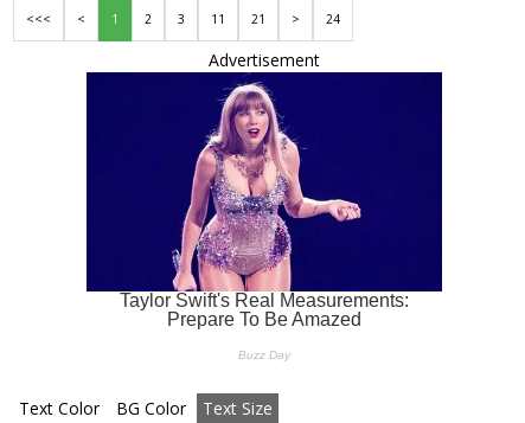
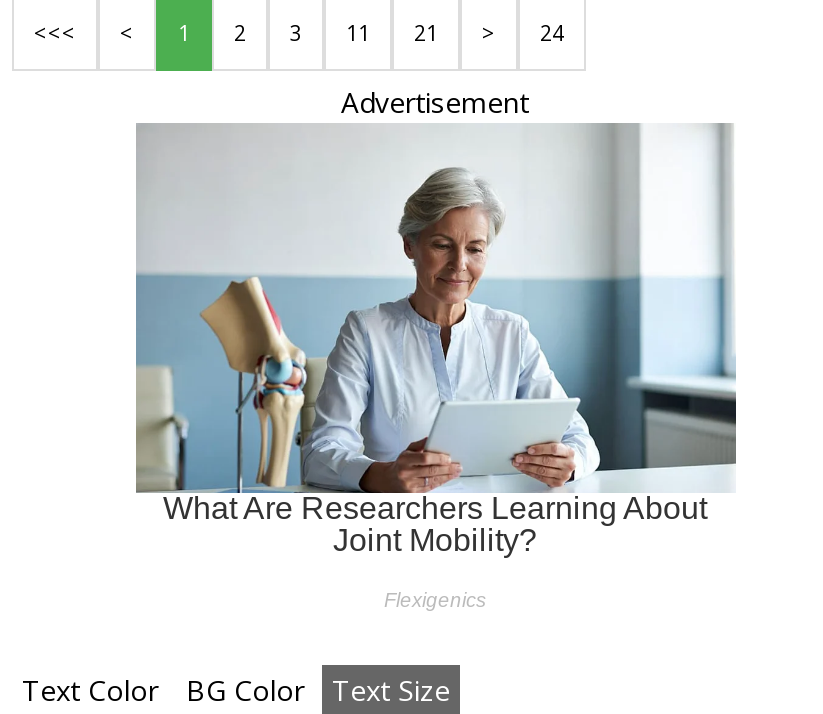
- [image]
+ [image]
